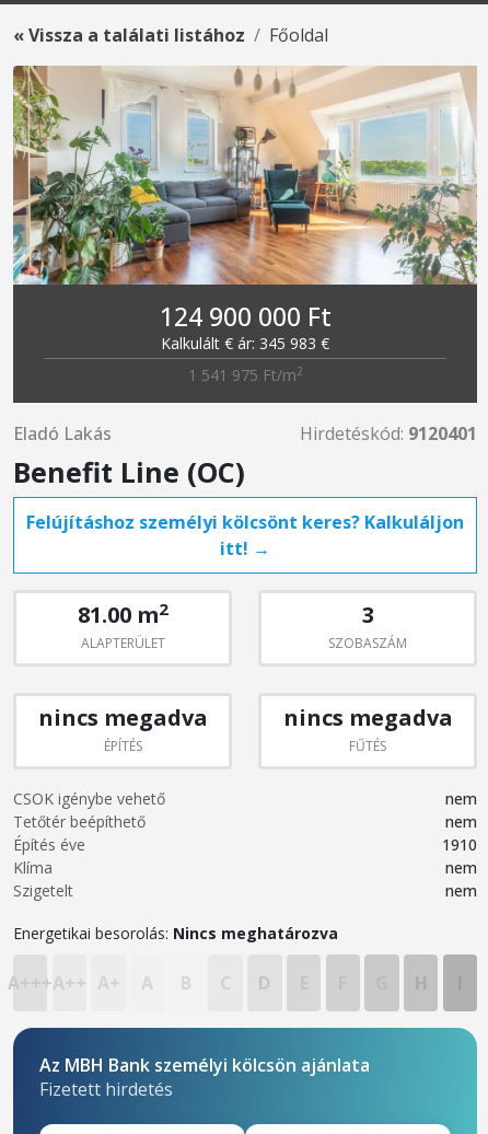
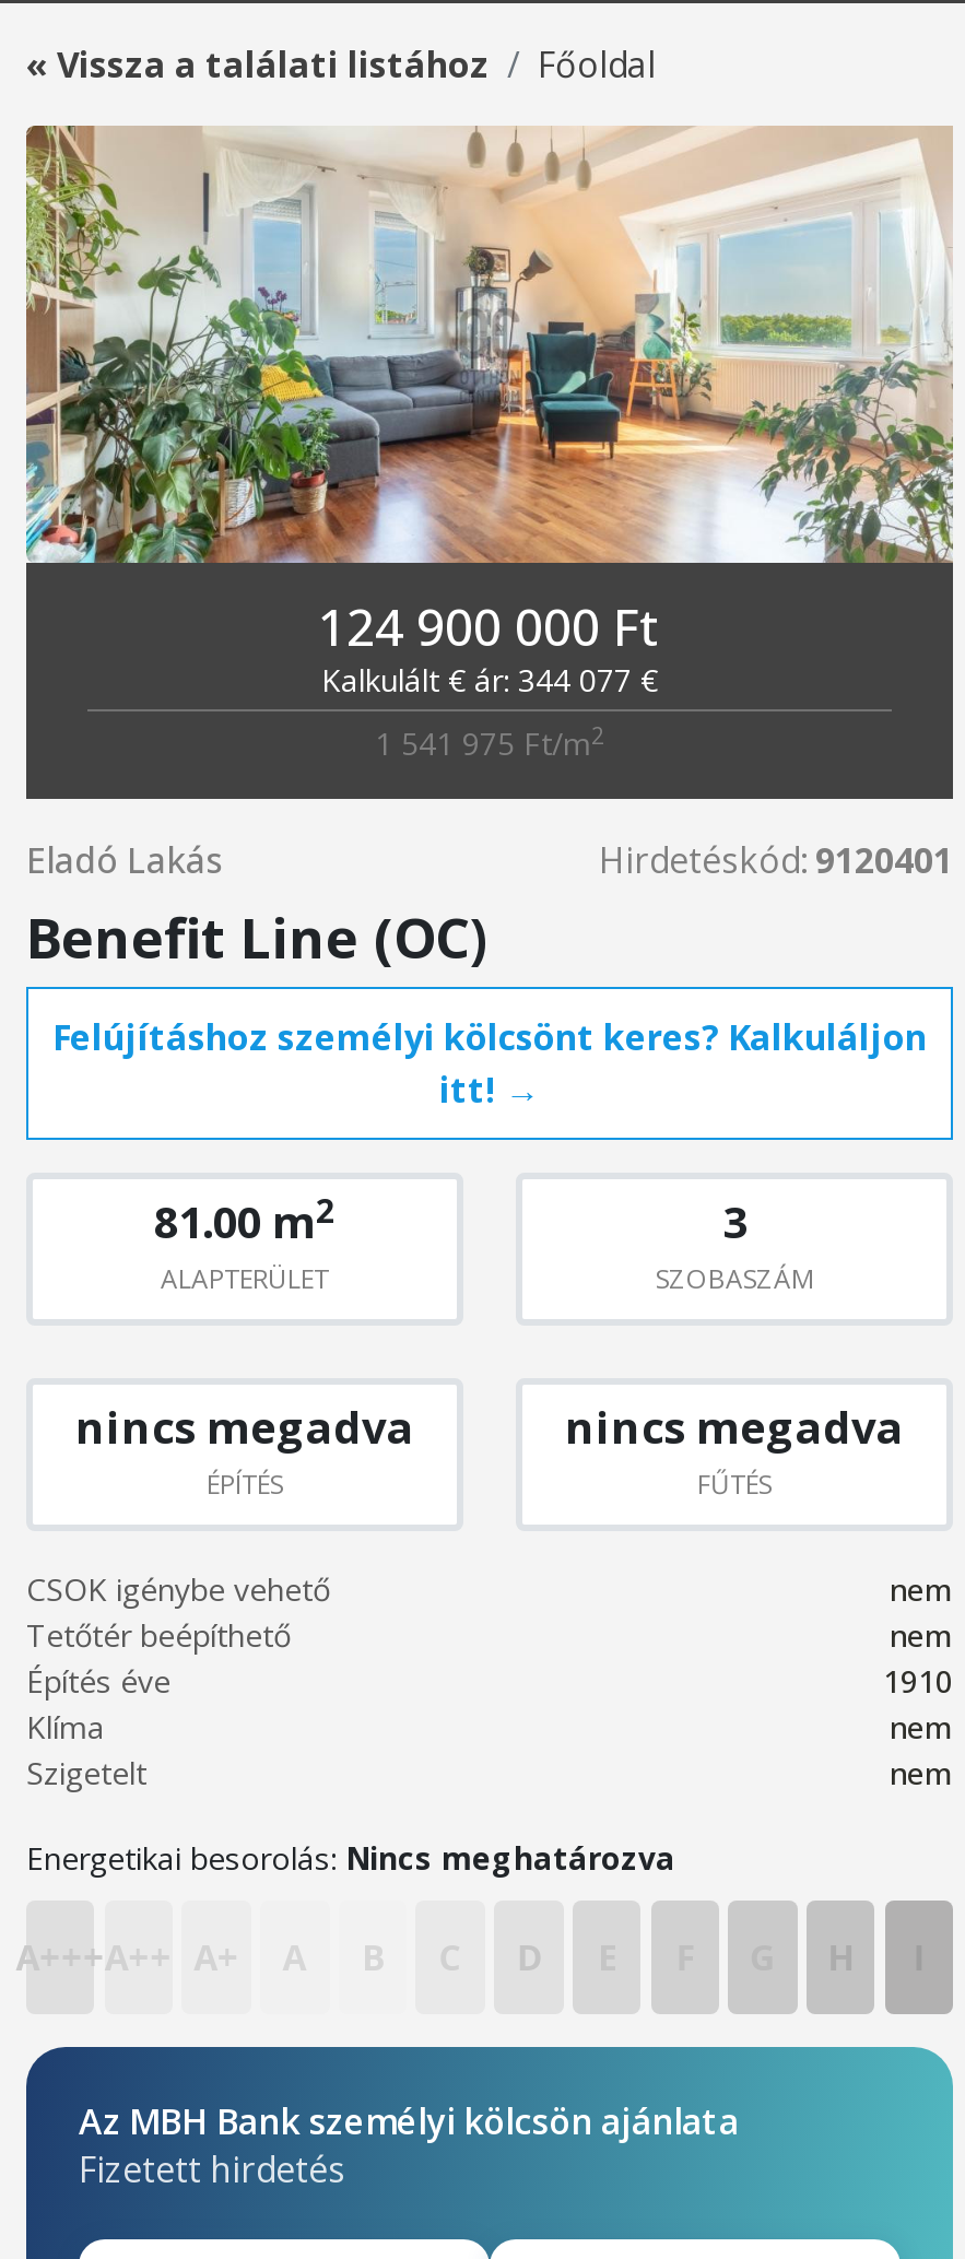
- Kalkulált € ár: 345 983 €
+ Kalkulált € ár: 344 077 €
